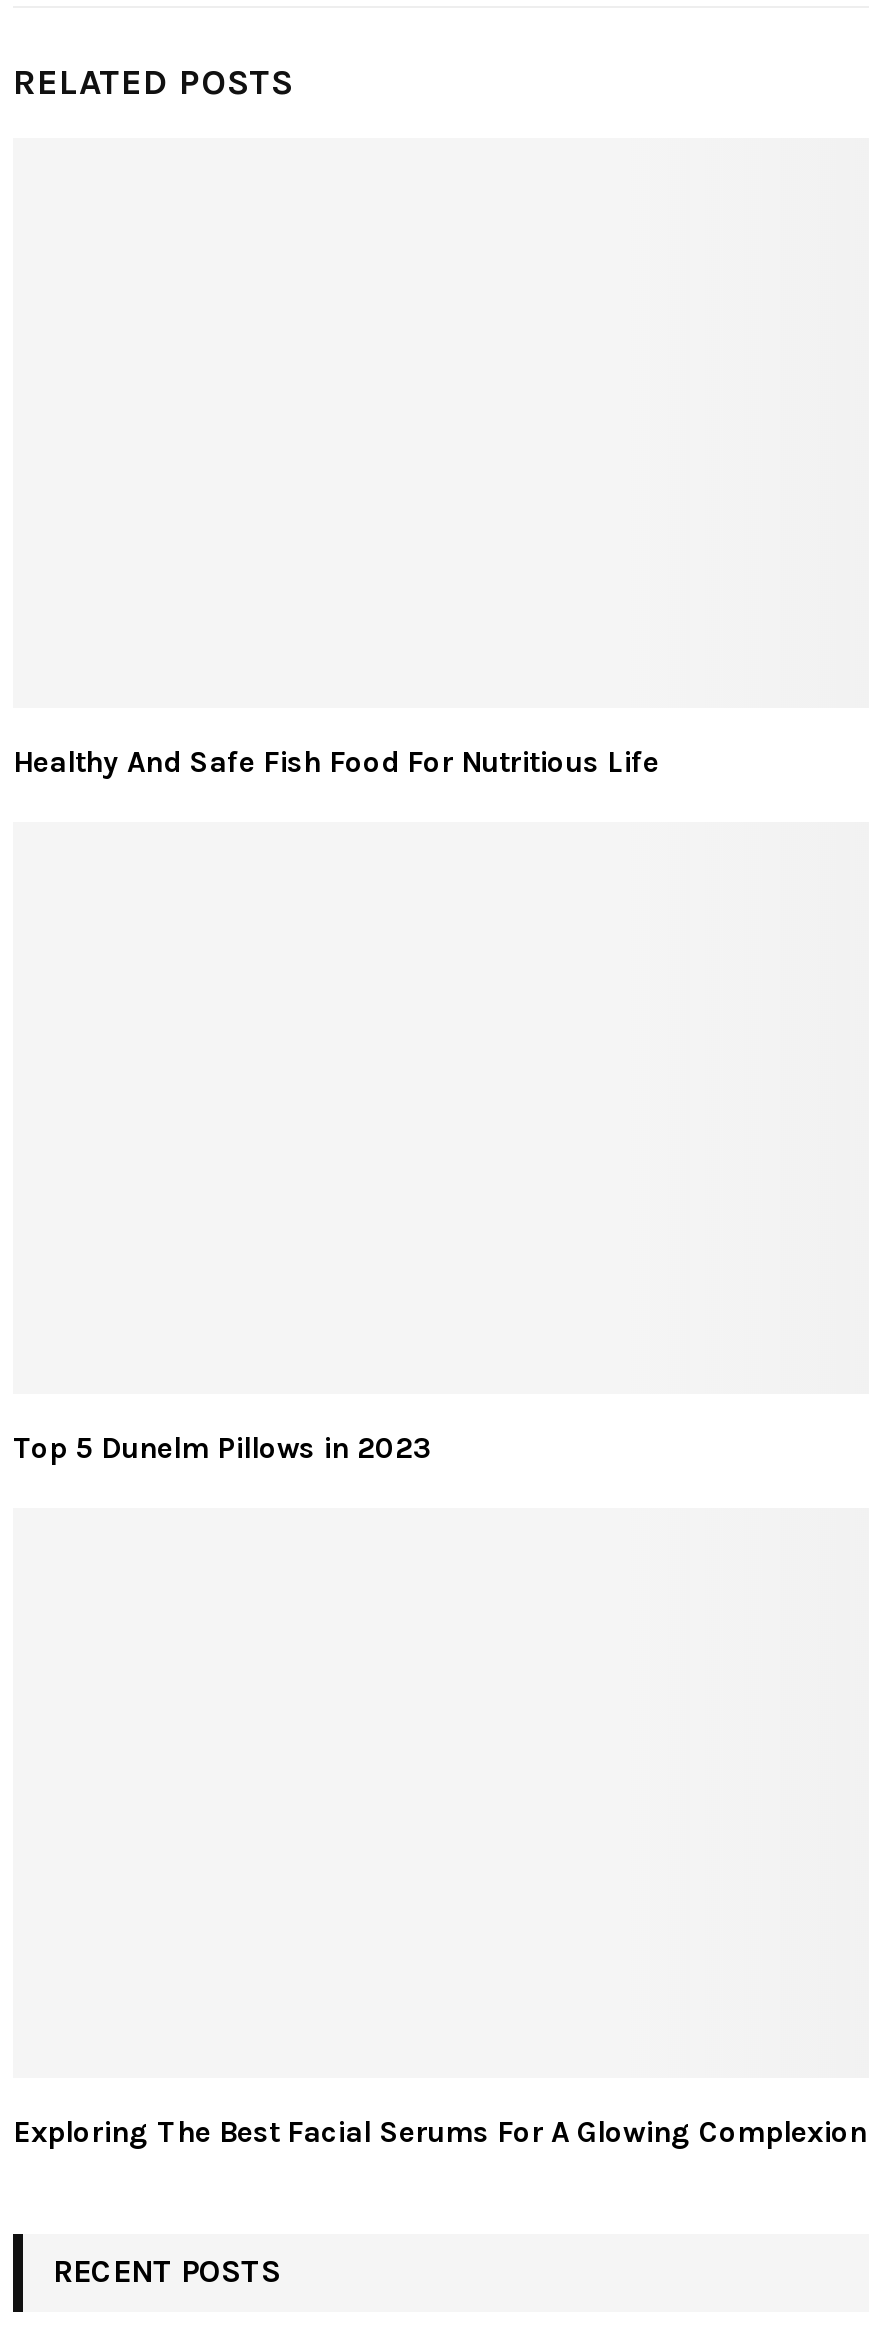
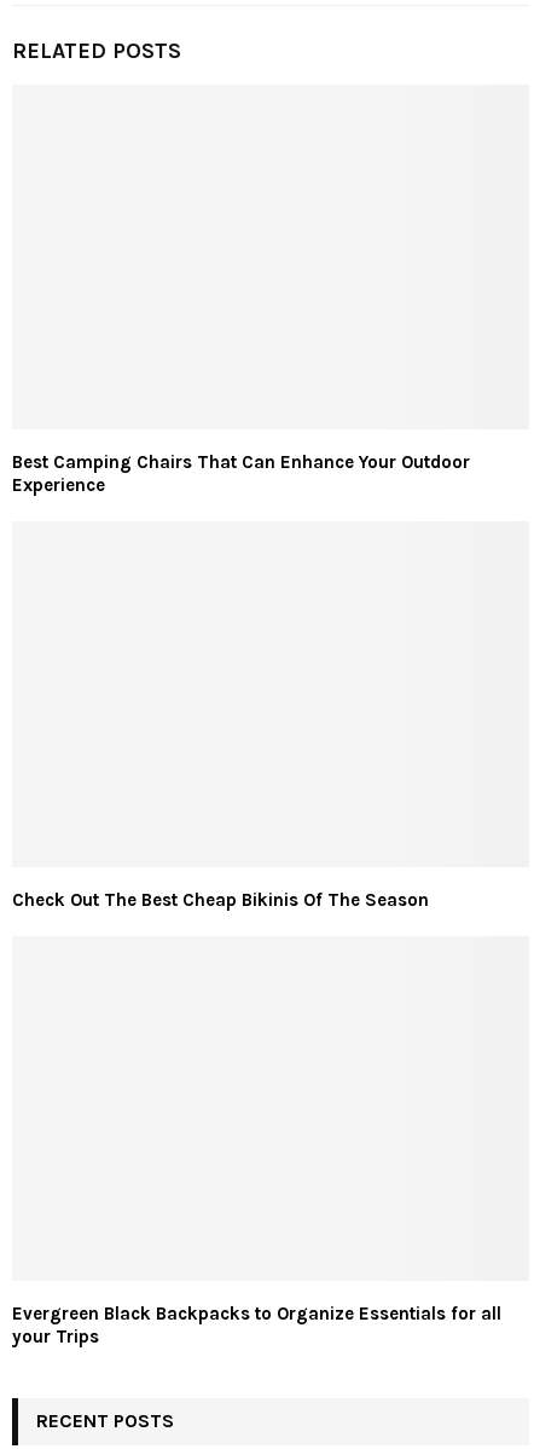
- Healthy And Safe Fish Food For Nutritious Life
+ Best Camping Chairs That Can Enhance Your Outdoor
+ Experience

- Top 5 Dunelm Pillows in 2023
+ Check Out The Best Cheap Bikinis Of The Season

- Exploring The Best Facial Serums For A Glowing Complexion
+ Evergreen Black Backpacks to Organize Essentials for all
+ your Trips
